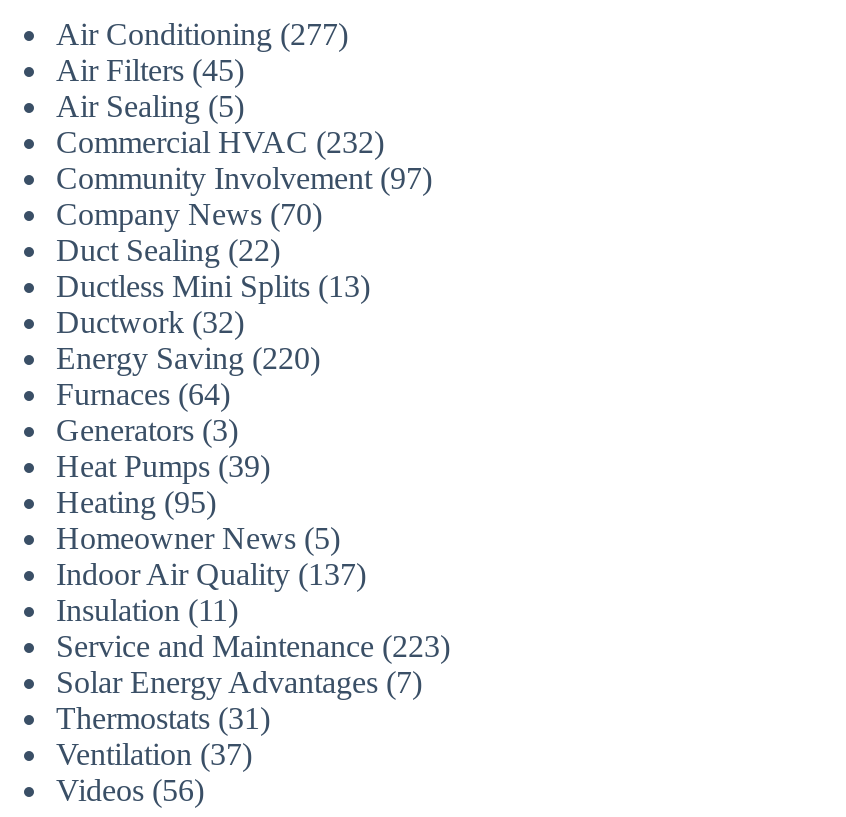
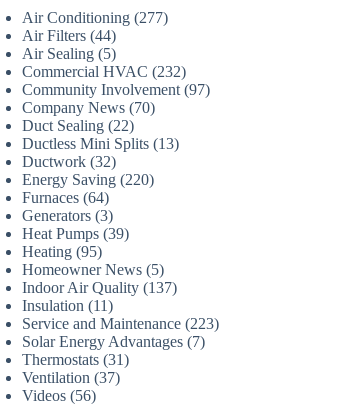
- Air Filters (45)
+ Air Filters (44)
